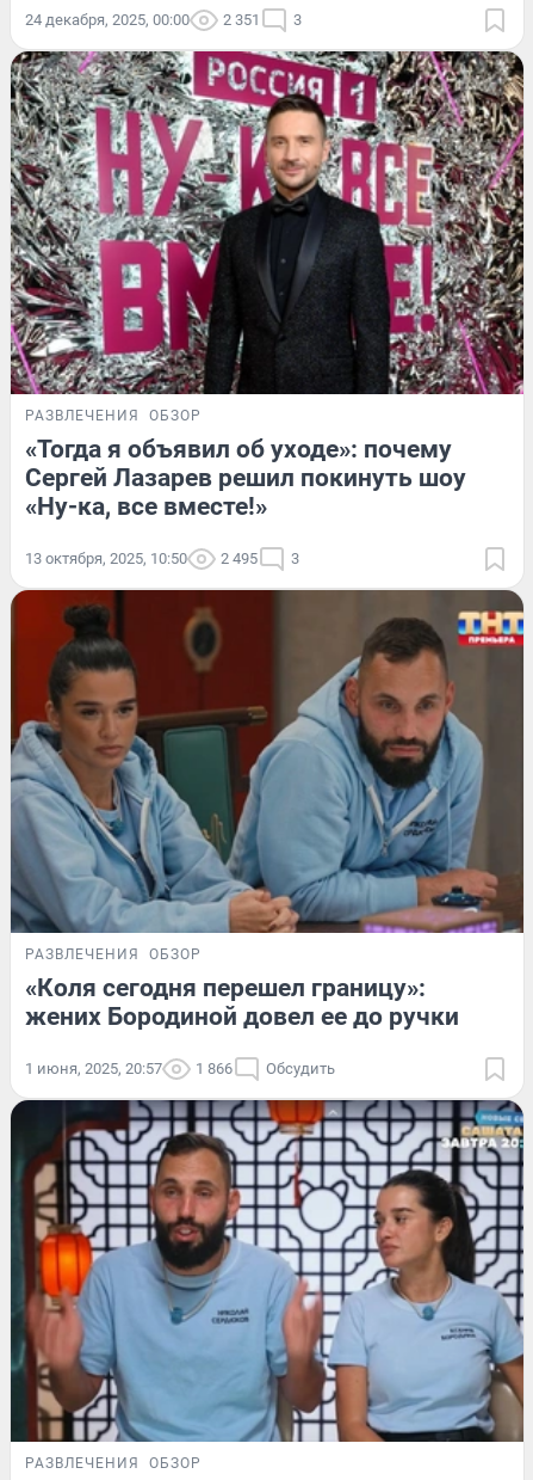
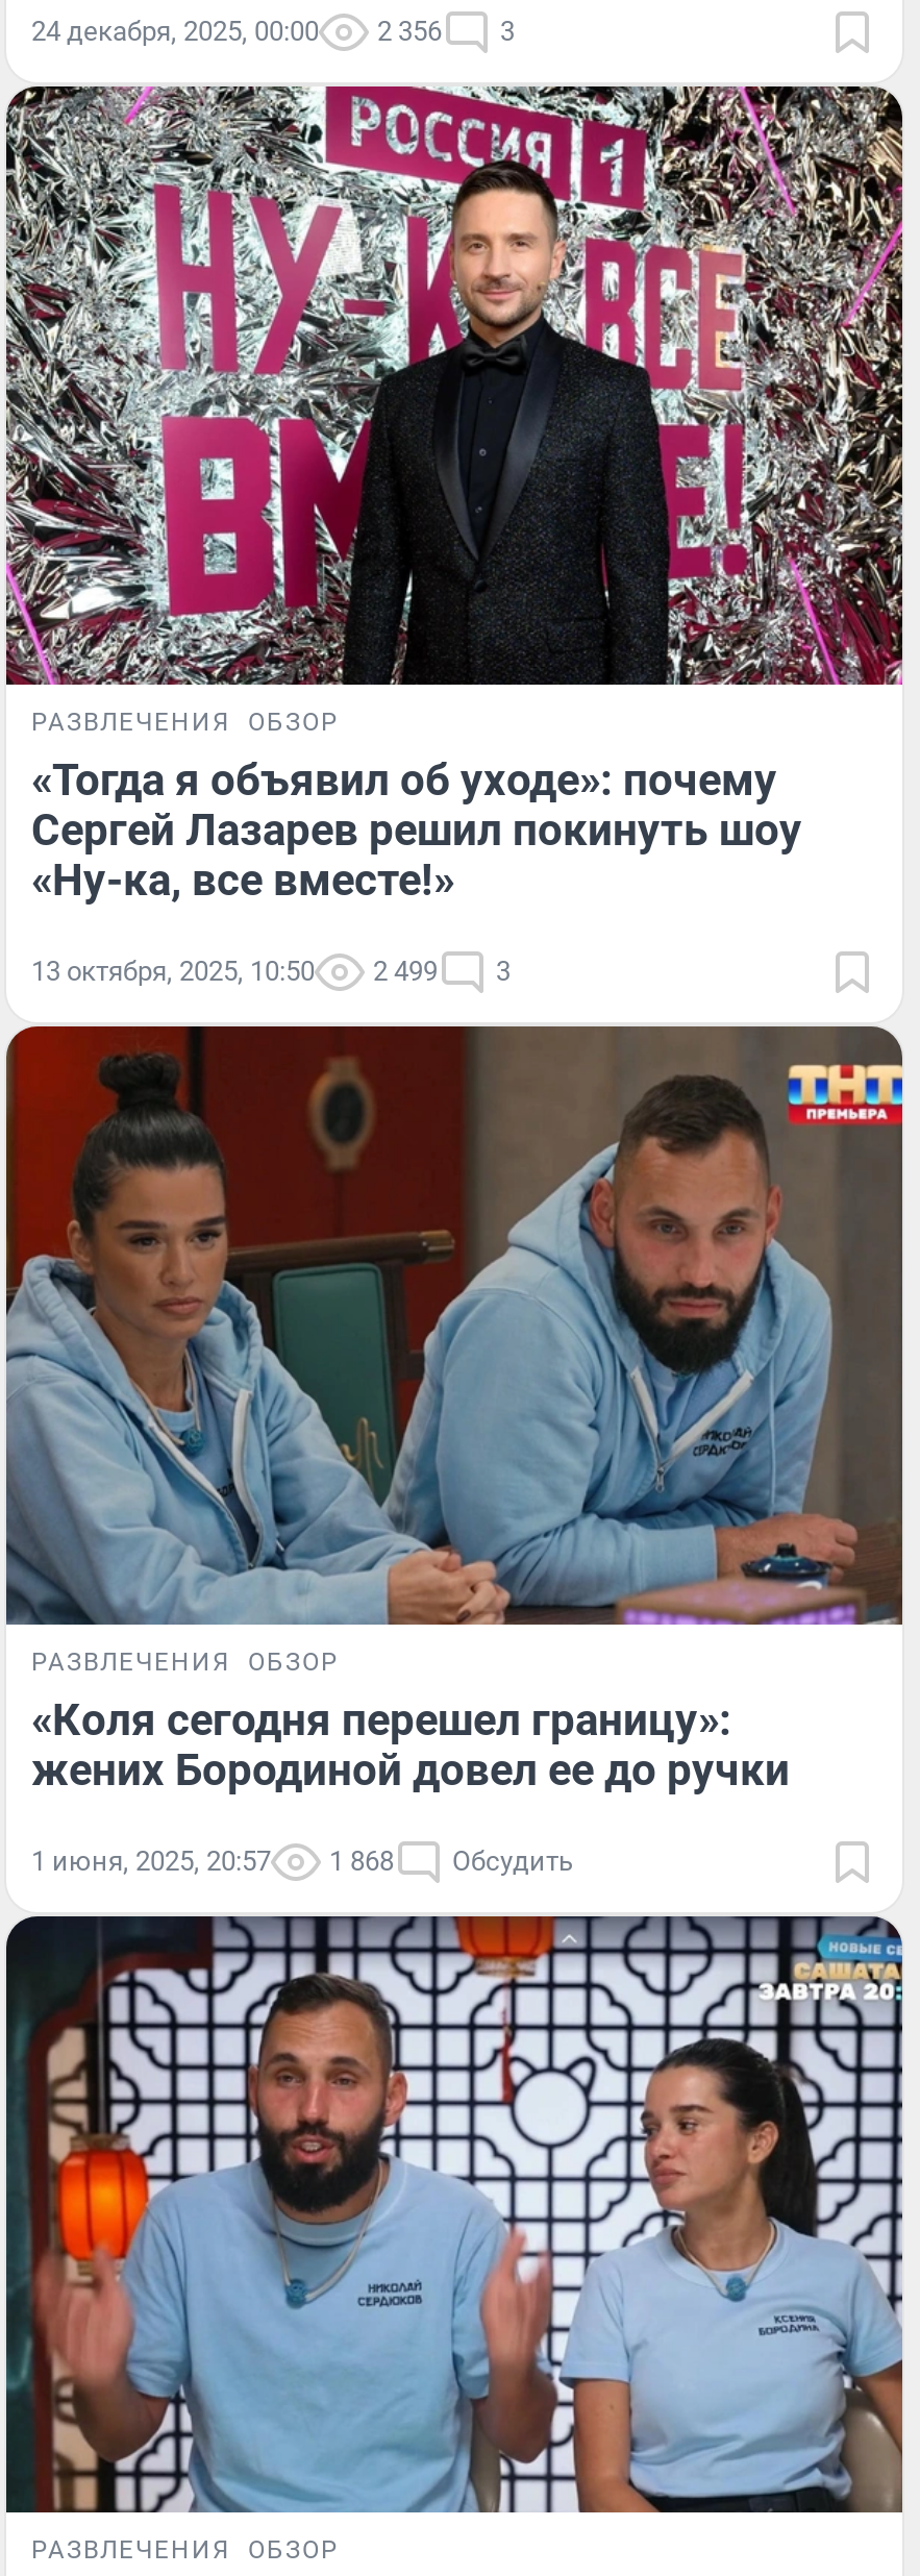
- 24 декабря, 2025, 00:00 2 351 3
+ 24 декабря, 2025, 00:00 2 356 3

- 13 октября, 2025, 10:50 2 495 3
+ 13 октября, 2025, 10:50 2 499 3

- 1 июня, 2025, 20:57 1 866 Обсудить
+ 1 июня, 2025, 20:57 1 868 Обсудить
